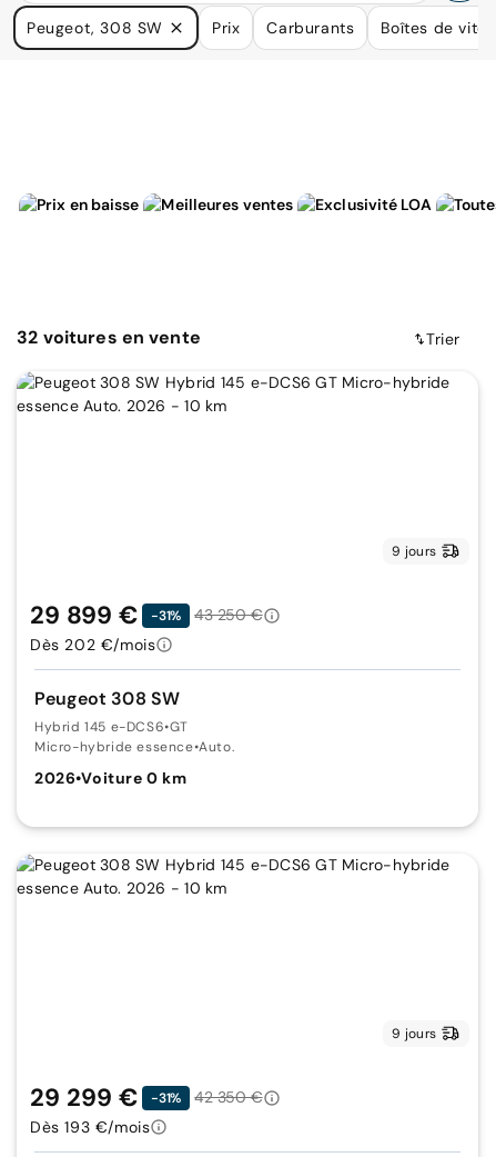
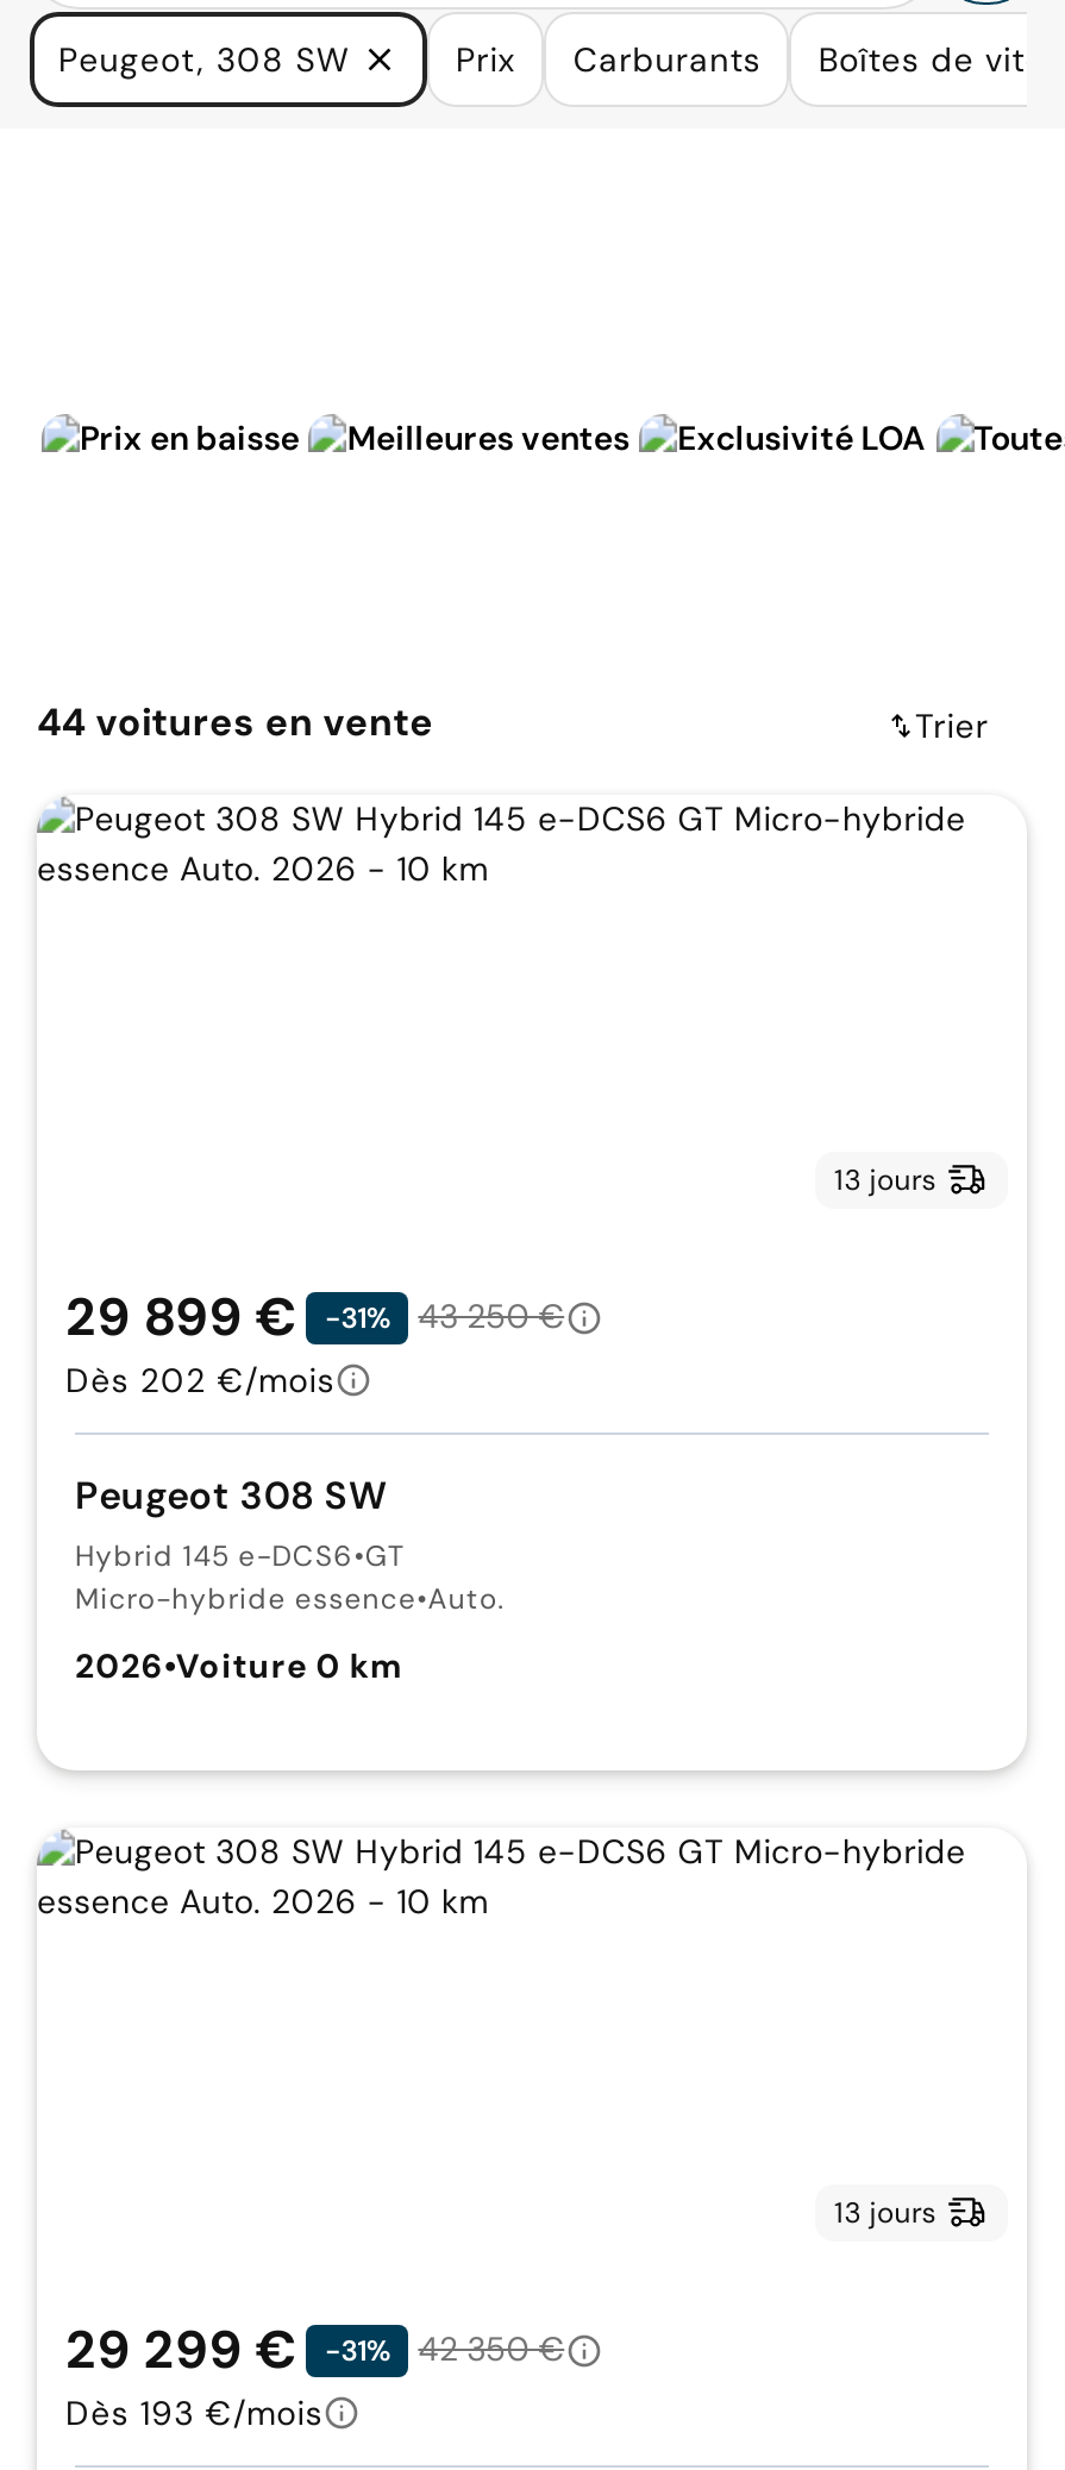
- 32 voitures en vente
+ 44 voitures en vente

- 9 jours
+ 13 jours

- 9 jours
+ 13 jours
